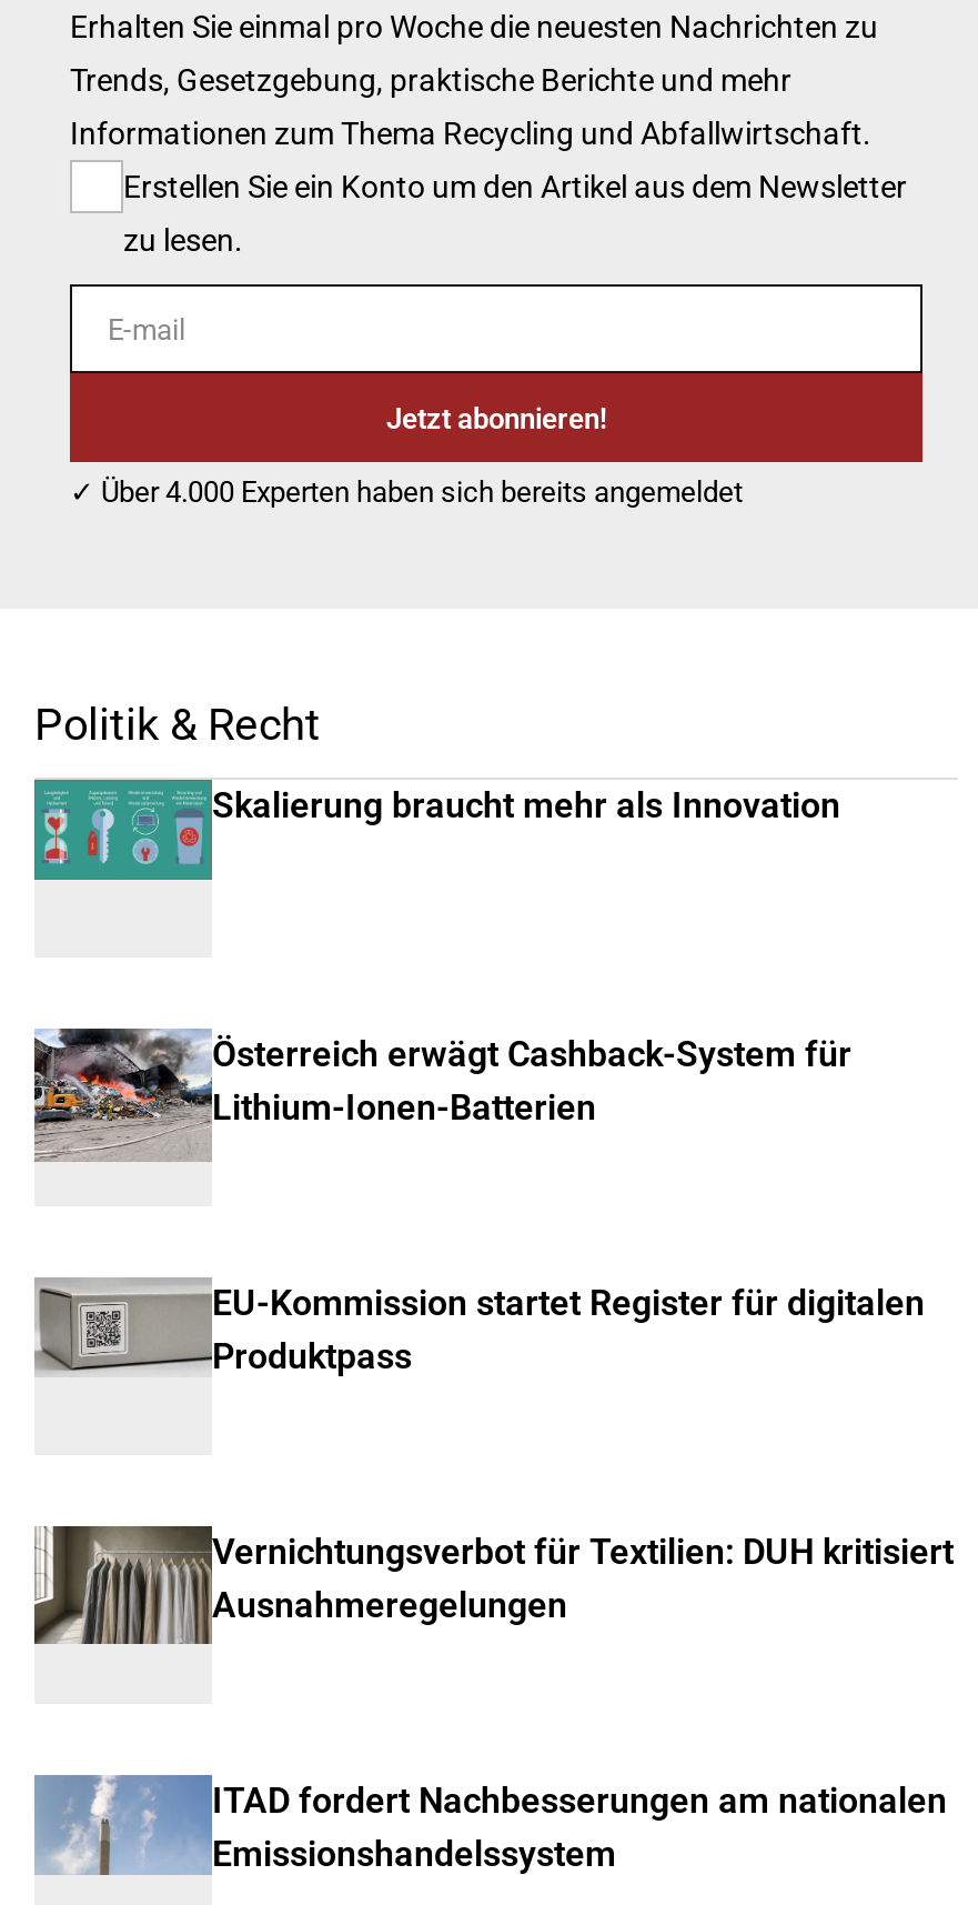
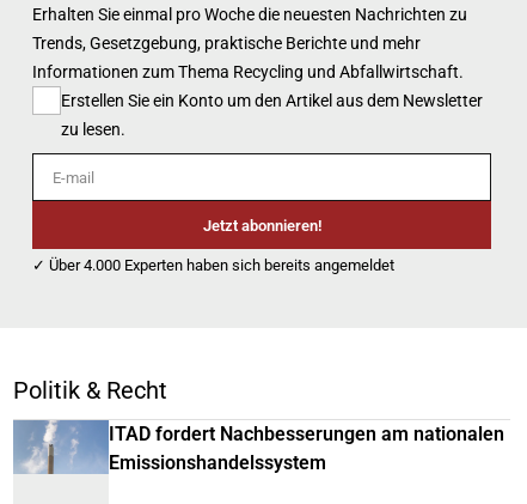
- [image]
- Skalierung braucht mehr als Innovation

- [image]
- Österreich erwägt Cashback-System für
- Lithium-Ionen-Batterien

- [image]
- EU-Kommission startet Register für digitalen
- Produktpass

- [image]
- Vernichtungsverbot für Textilien: DUH kritisiert
- Ausnahmeregelungen
